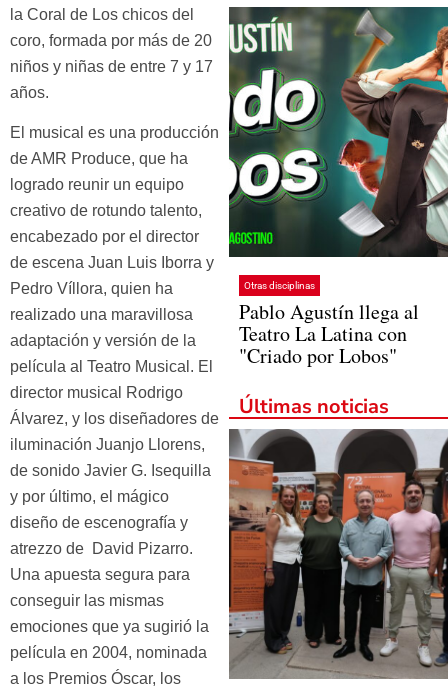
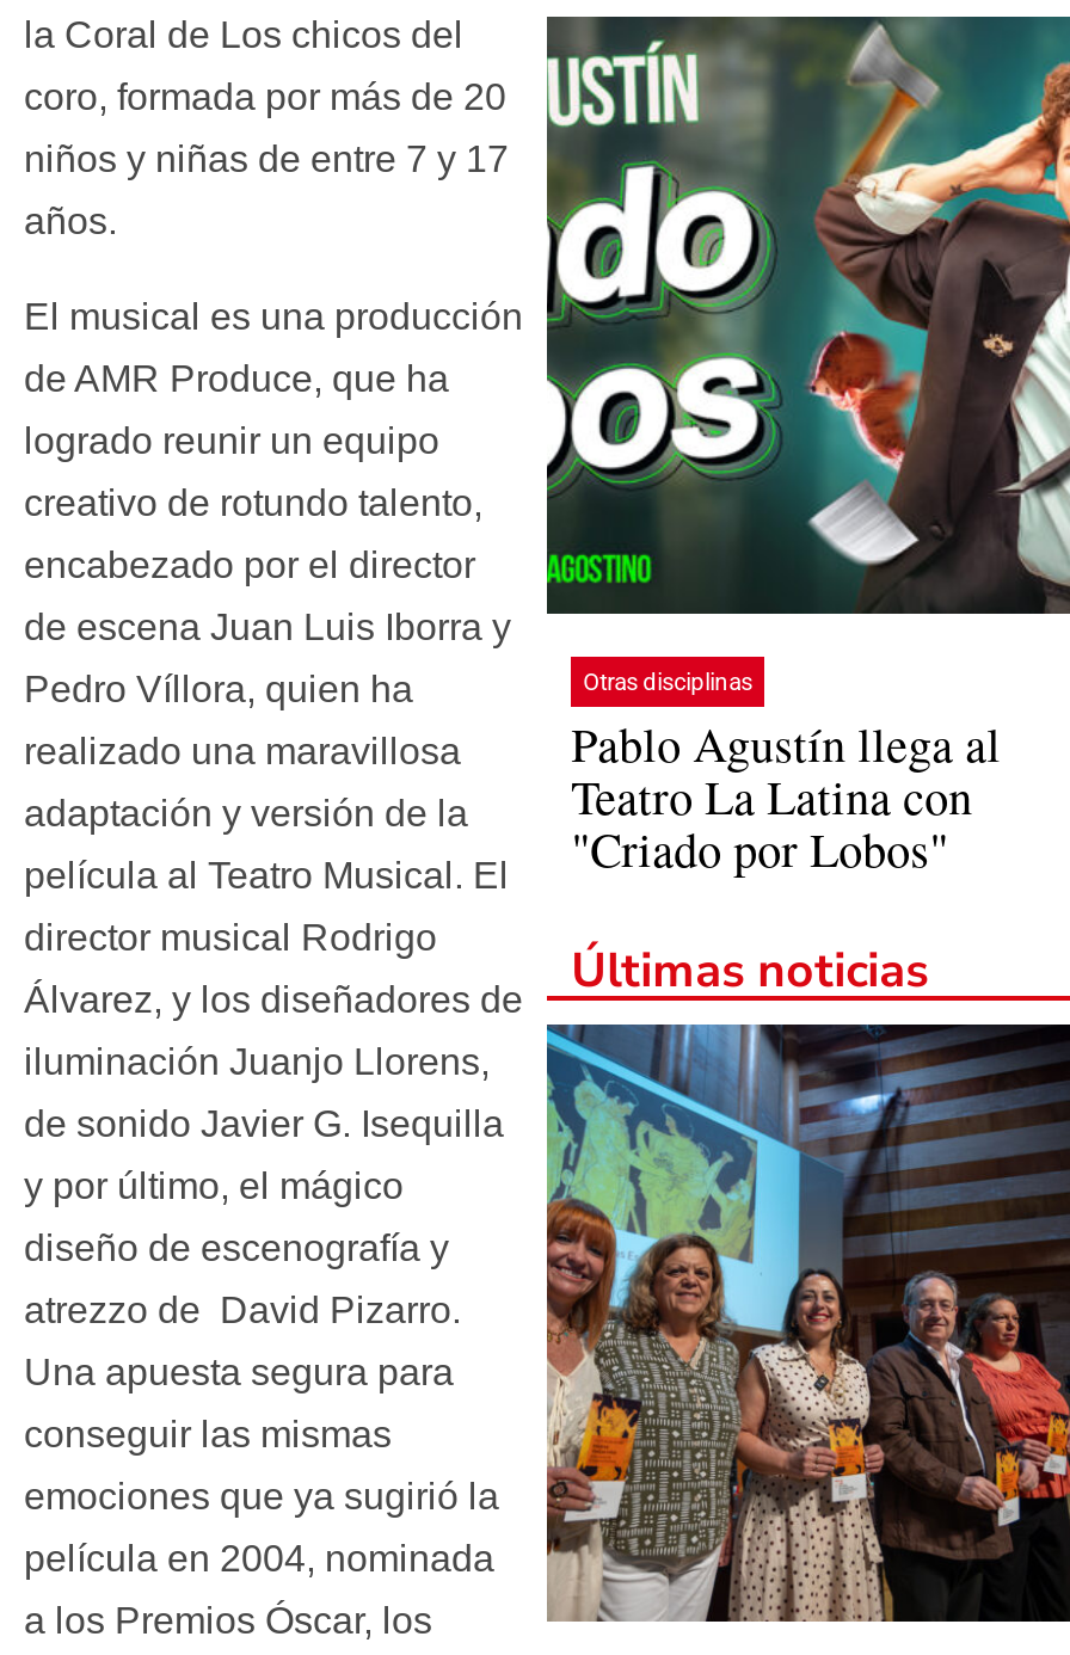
- [image]
+ [image]
